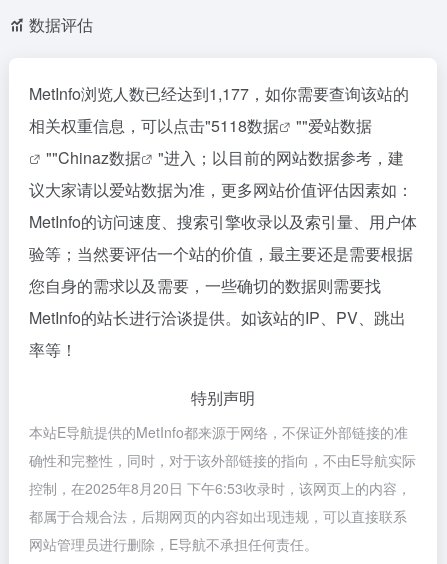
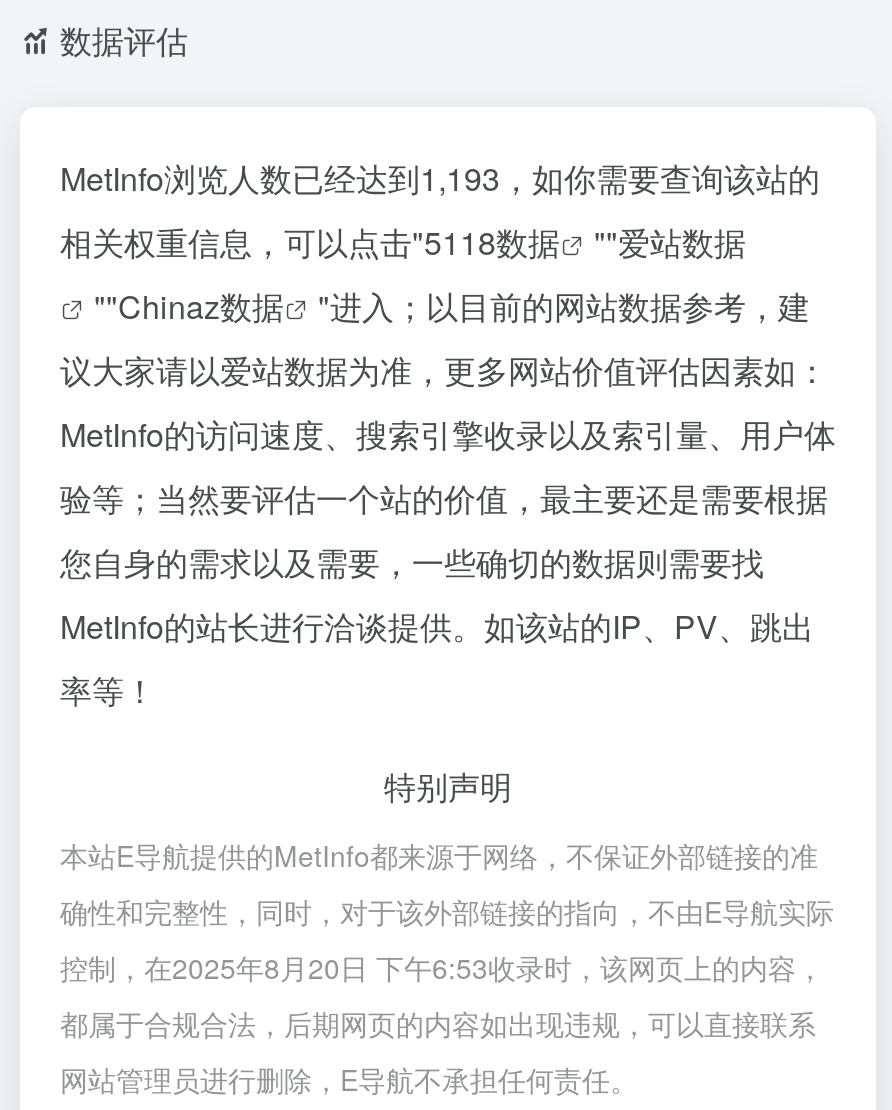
- MetInfo浏览人数已经达到1,177，如你需要查询该站的
+ MetInfo浏览人数已经达到1,193，如你需要查询该站的
